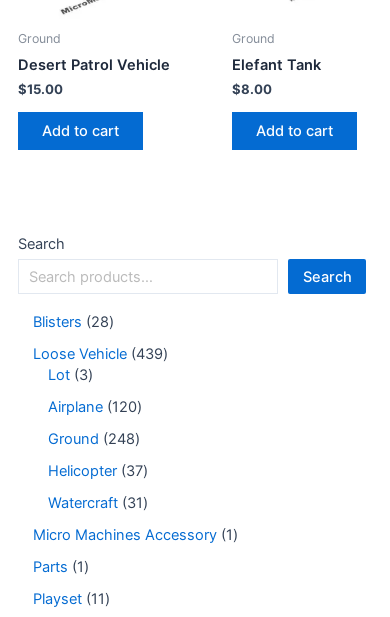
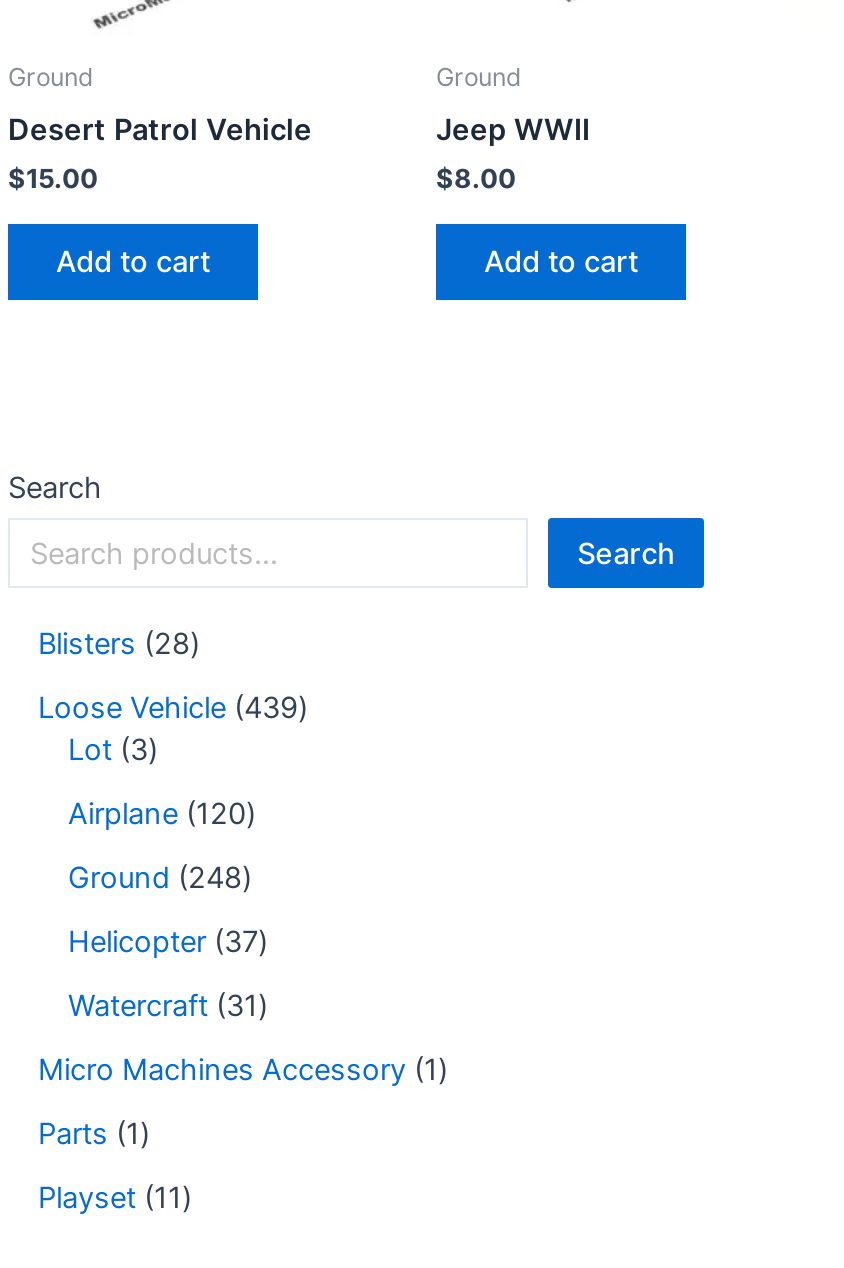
- Elefant Tank
+ Jeep WWII
